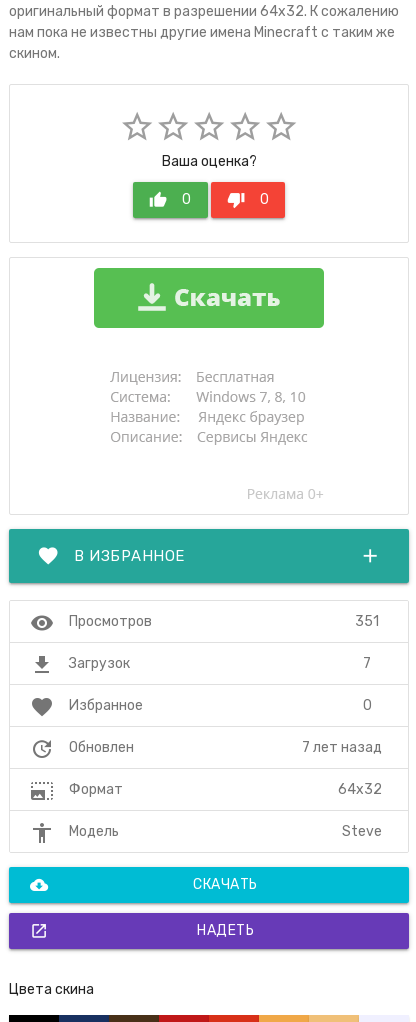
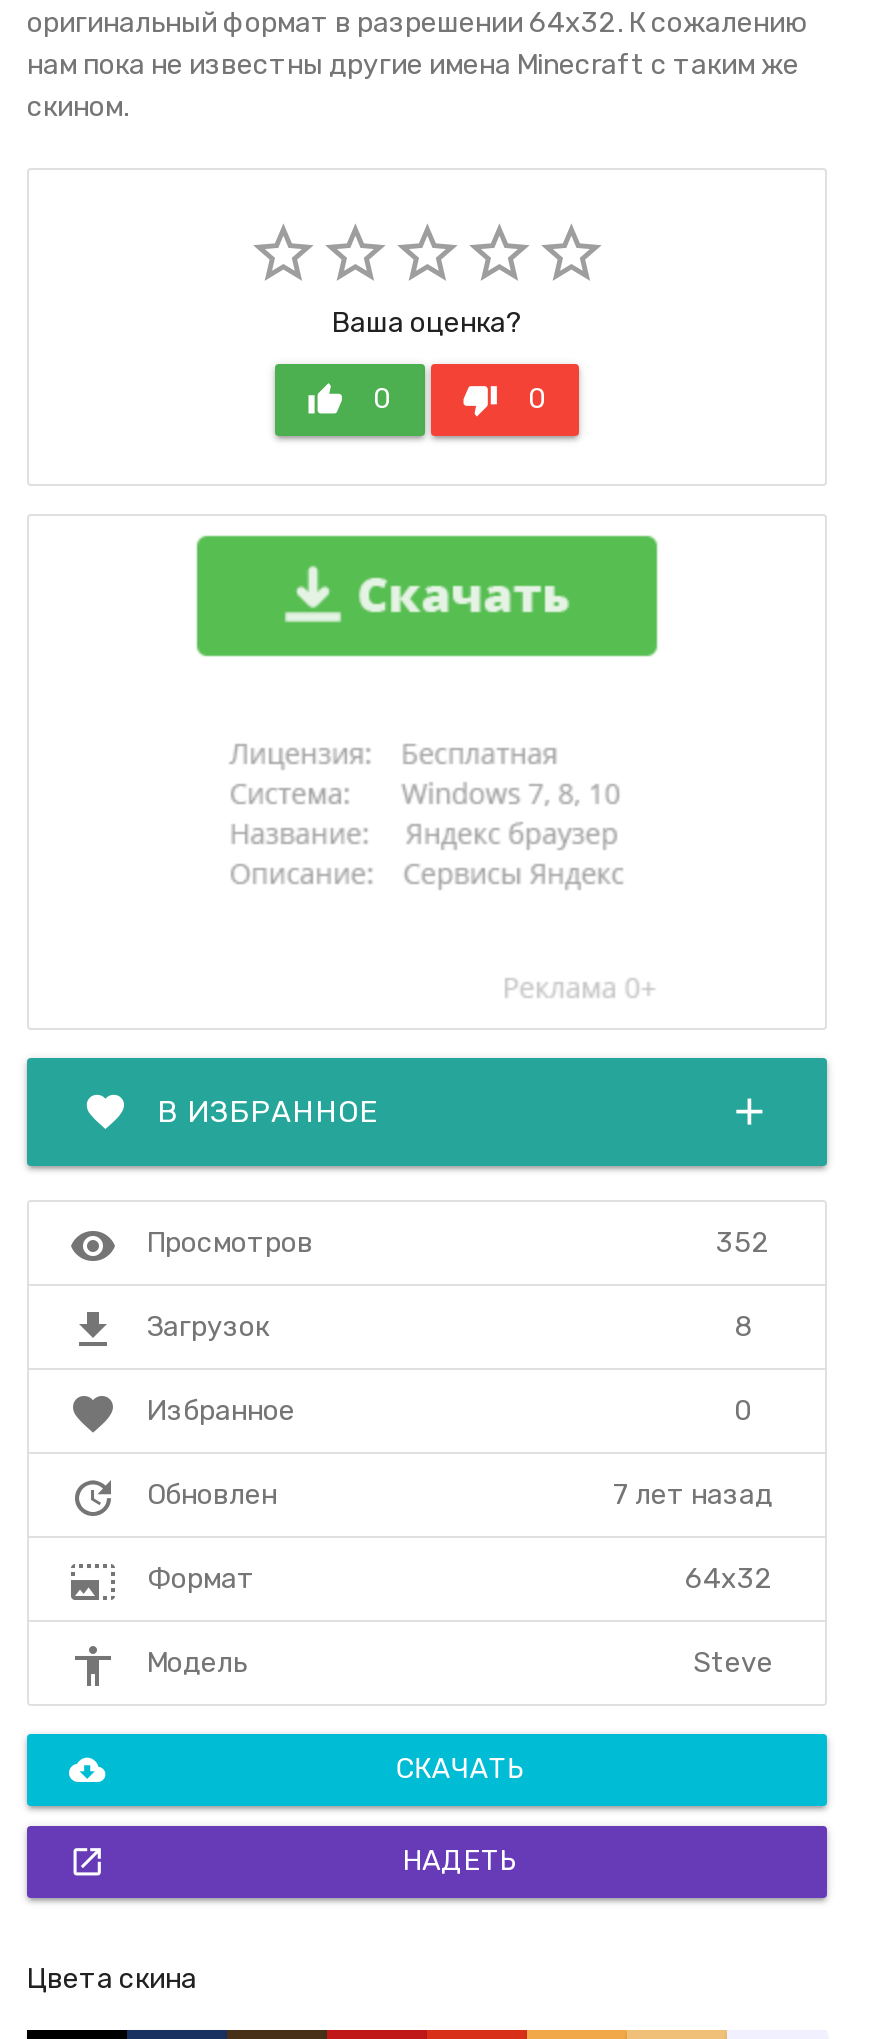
- 351
+ 352

- 7
+ 8
